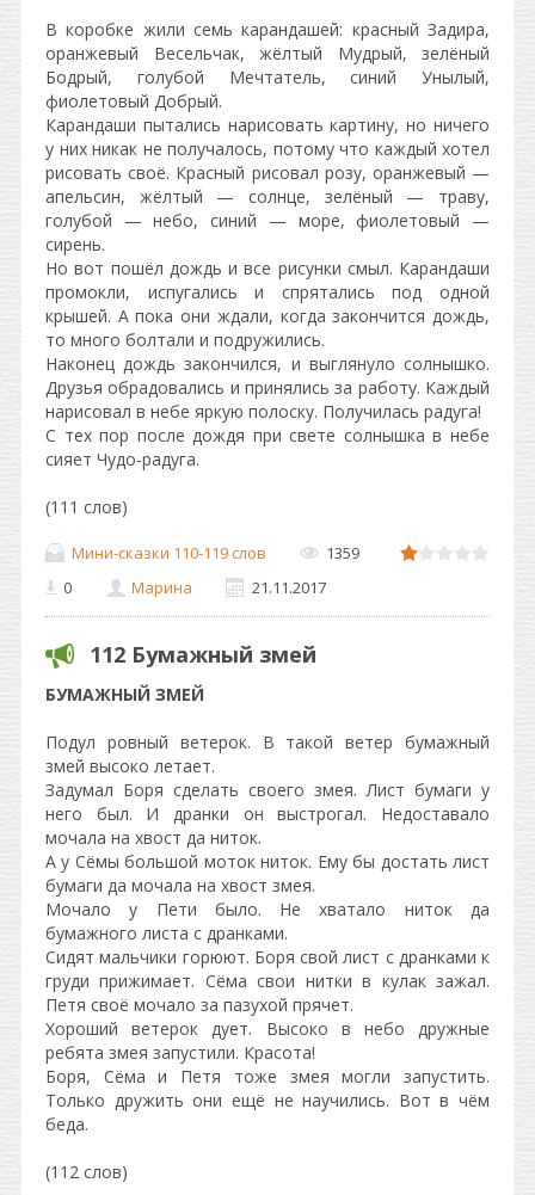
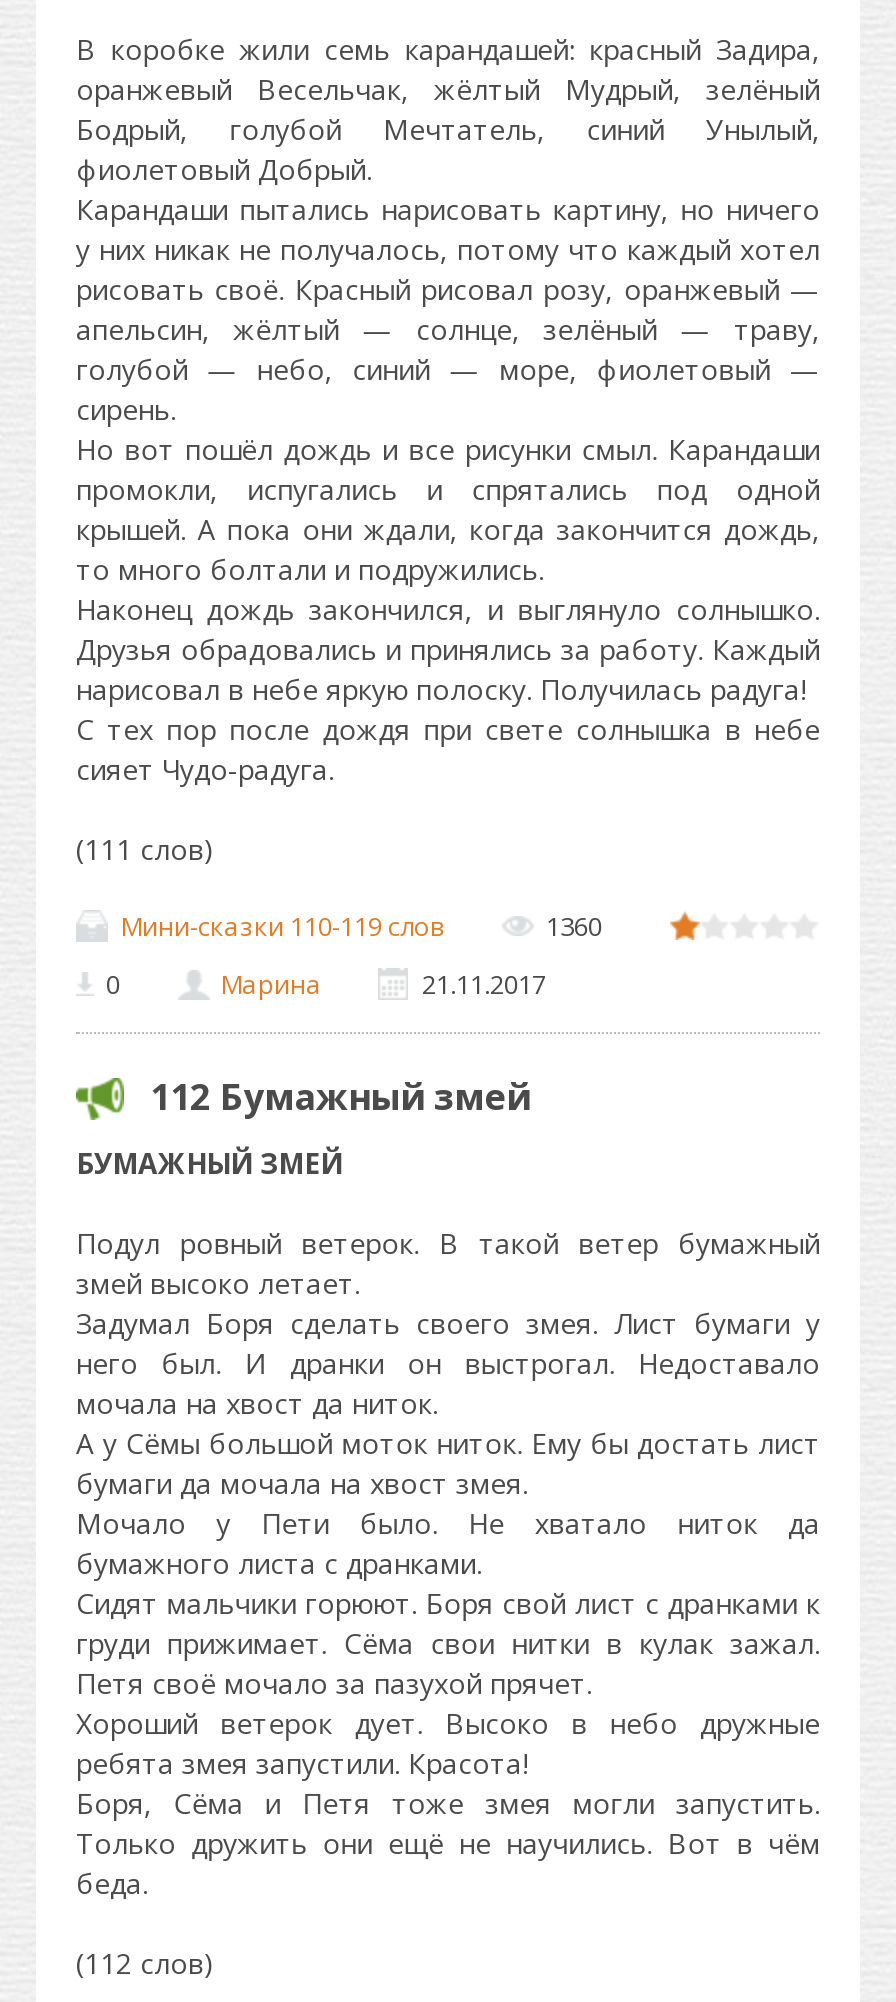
- 1359
+ 1360
